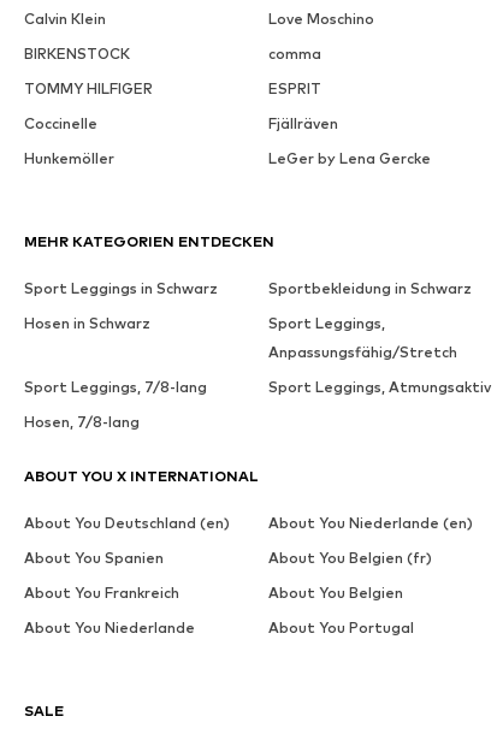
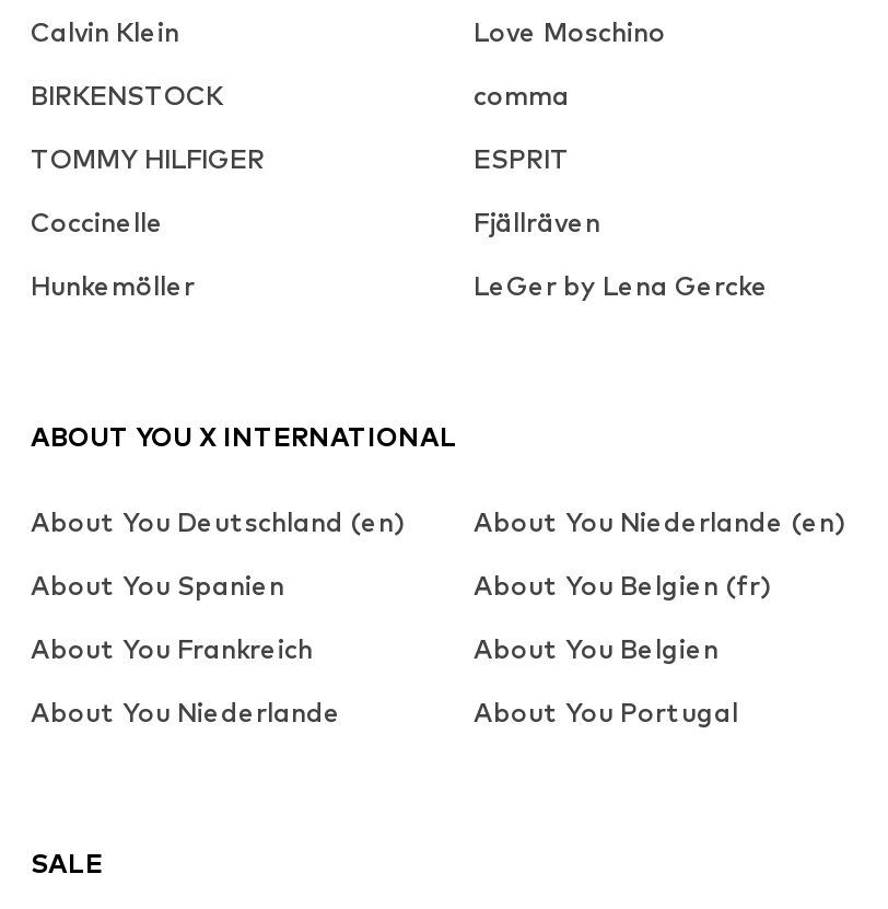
- MEHR KATEGORIEN ENTDECKEN
- Sport Leggings in Schwarz
- Sportbekleidung in Schwarz
- Hosen in Schwarz
- Sport Leggings,
- Anpassungsfähig/Stretch
- Sport Leggings, 7/8-lang
- Sport Leggings, Atmungsaktiv
- Hosen, 7/8-lang
